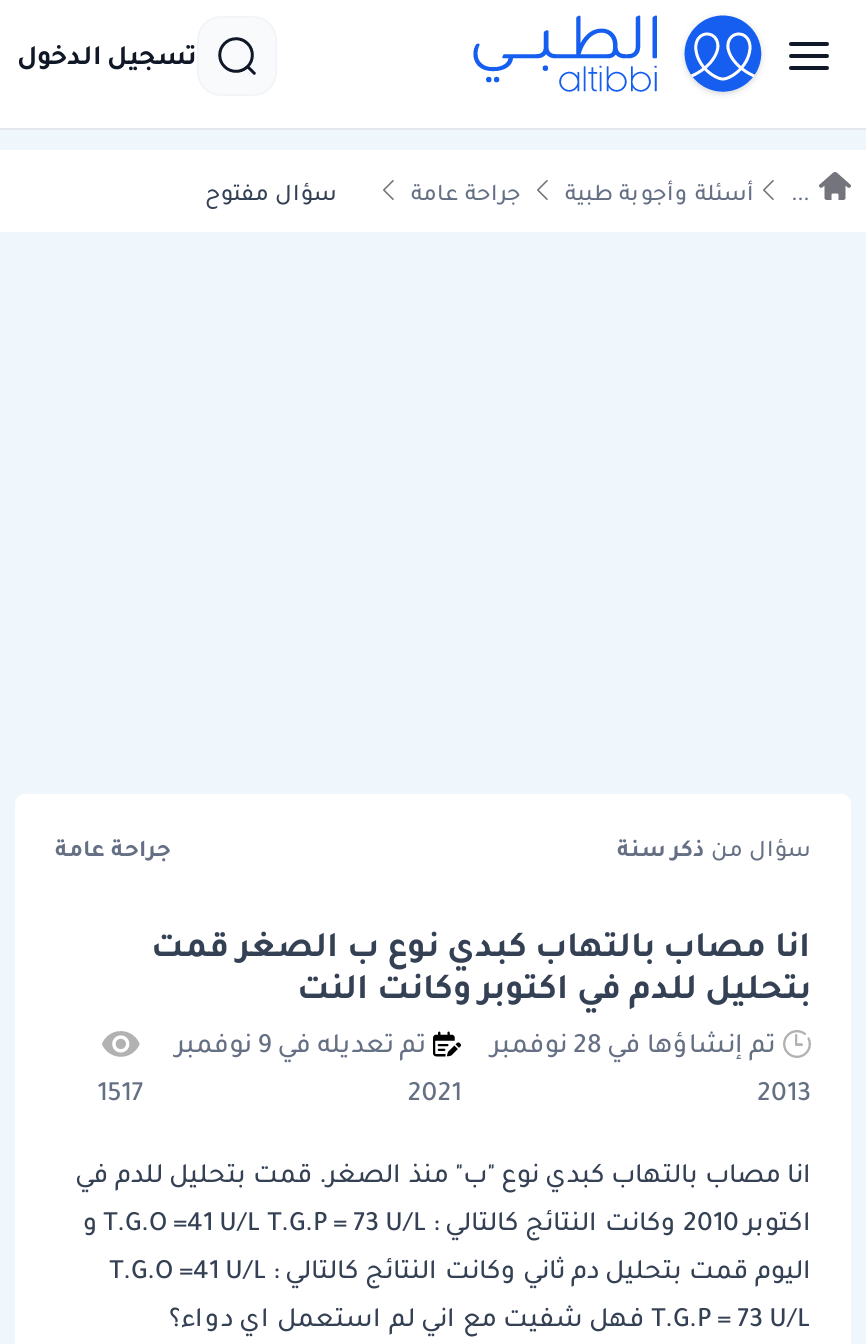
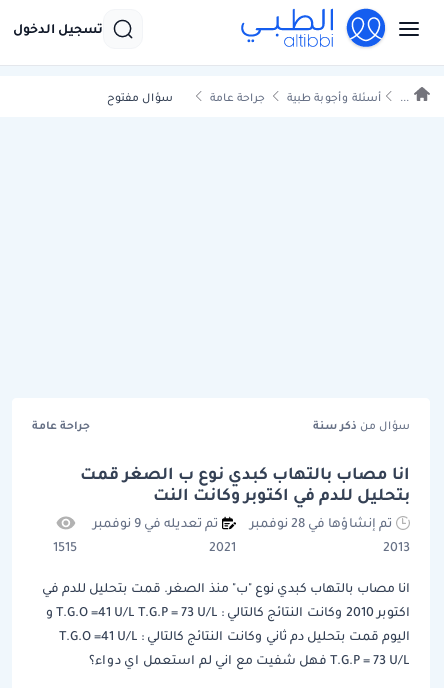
- 1517
+ 1515
